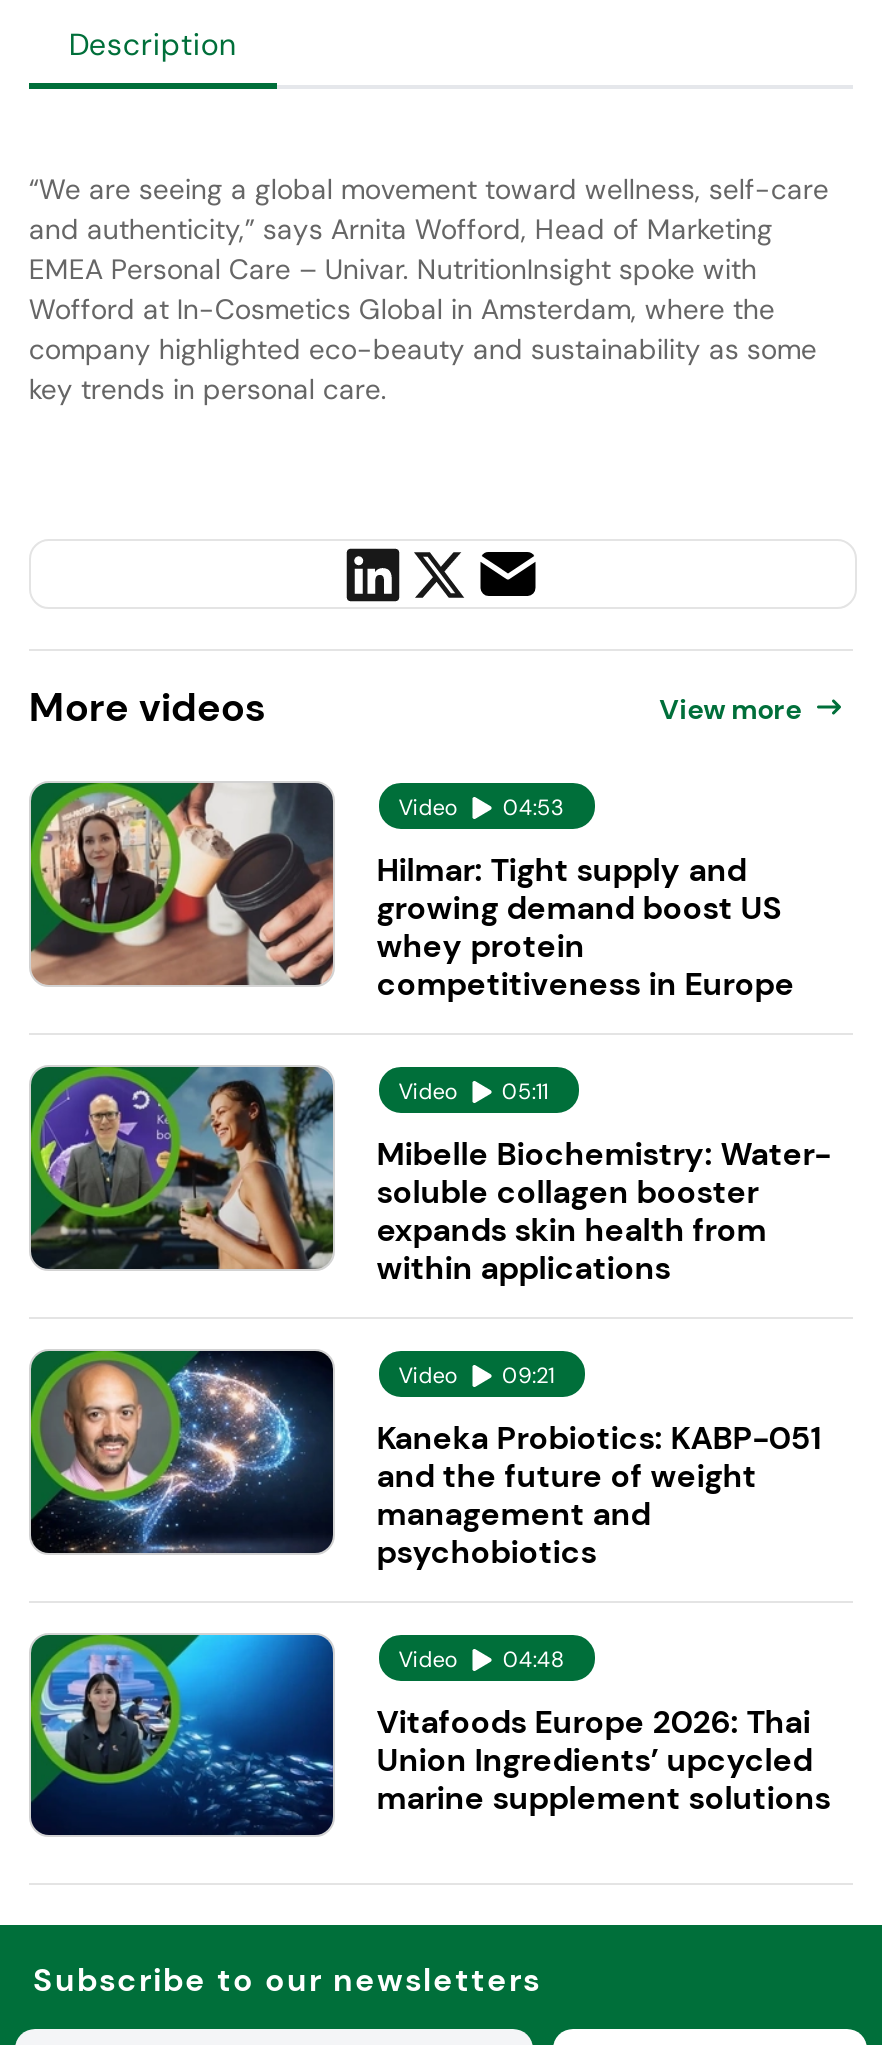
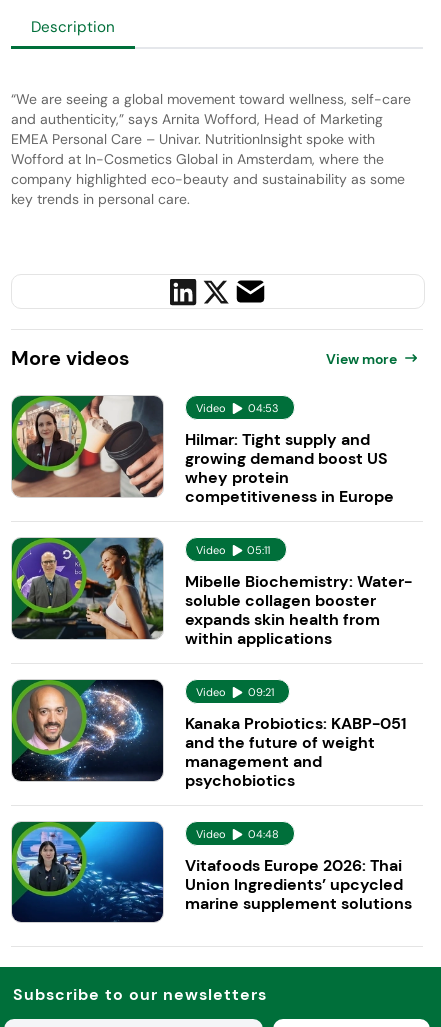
- Kaneka Probiotics: KABP-051
+ Kanaka Probiotics: KABP-051
